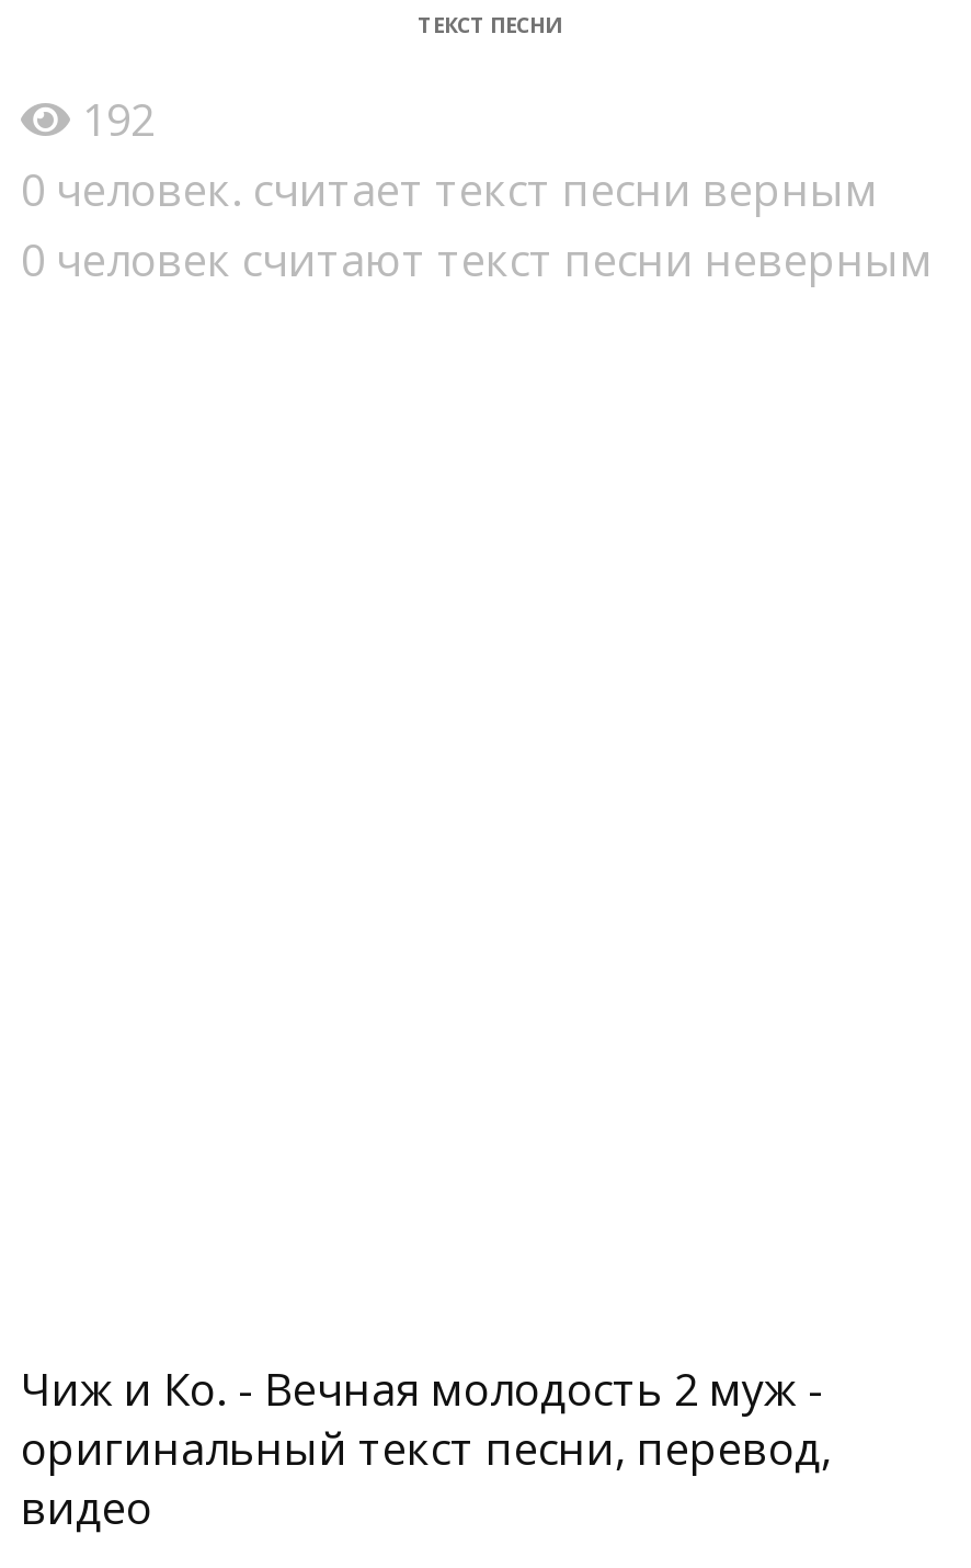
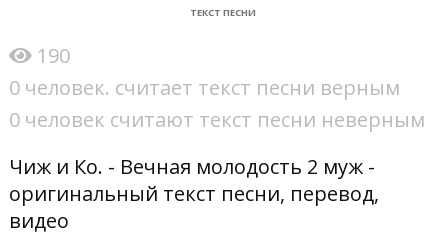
- 192
+ 190
